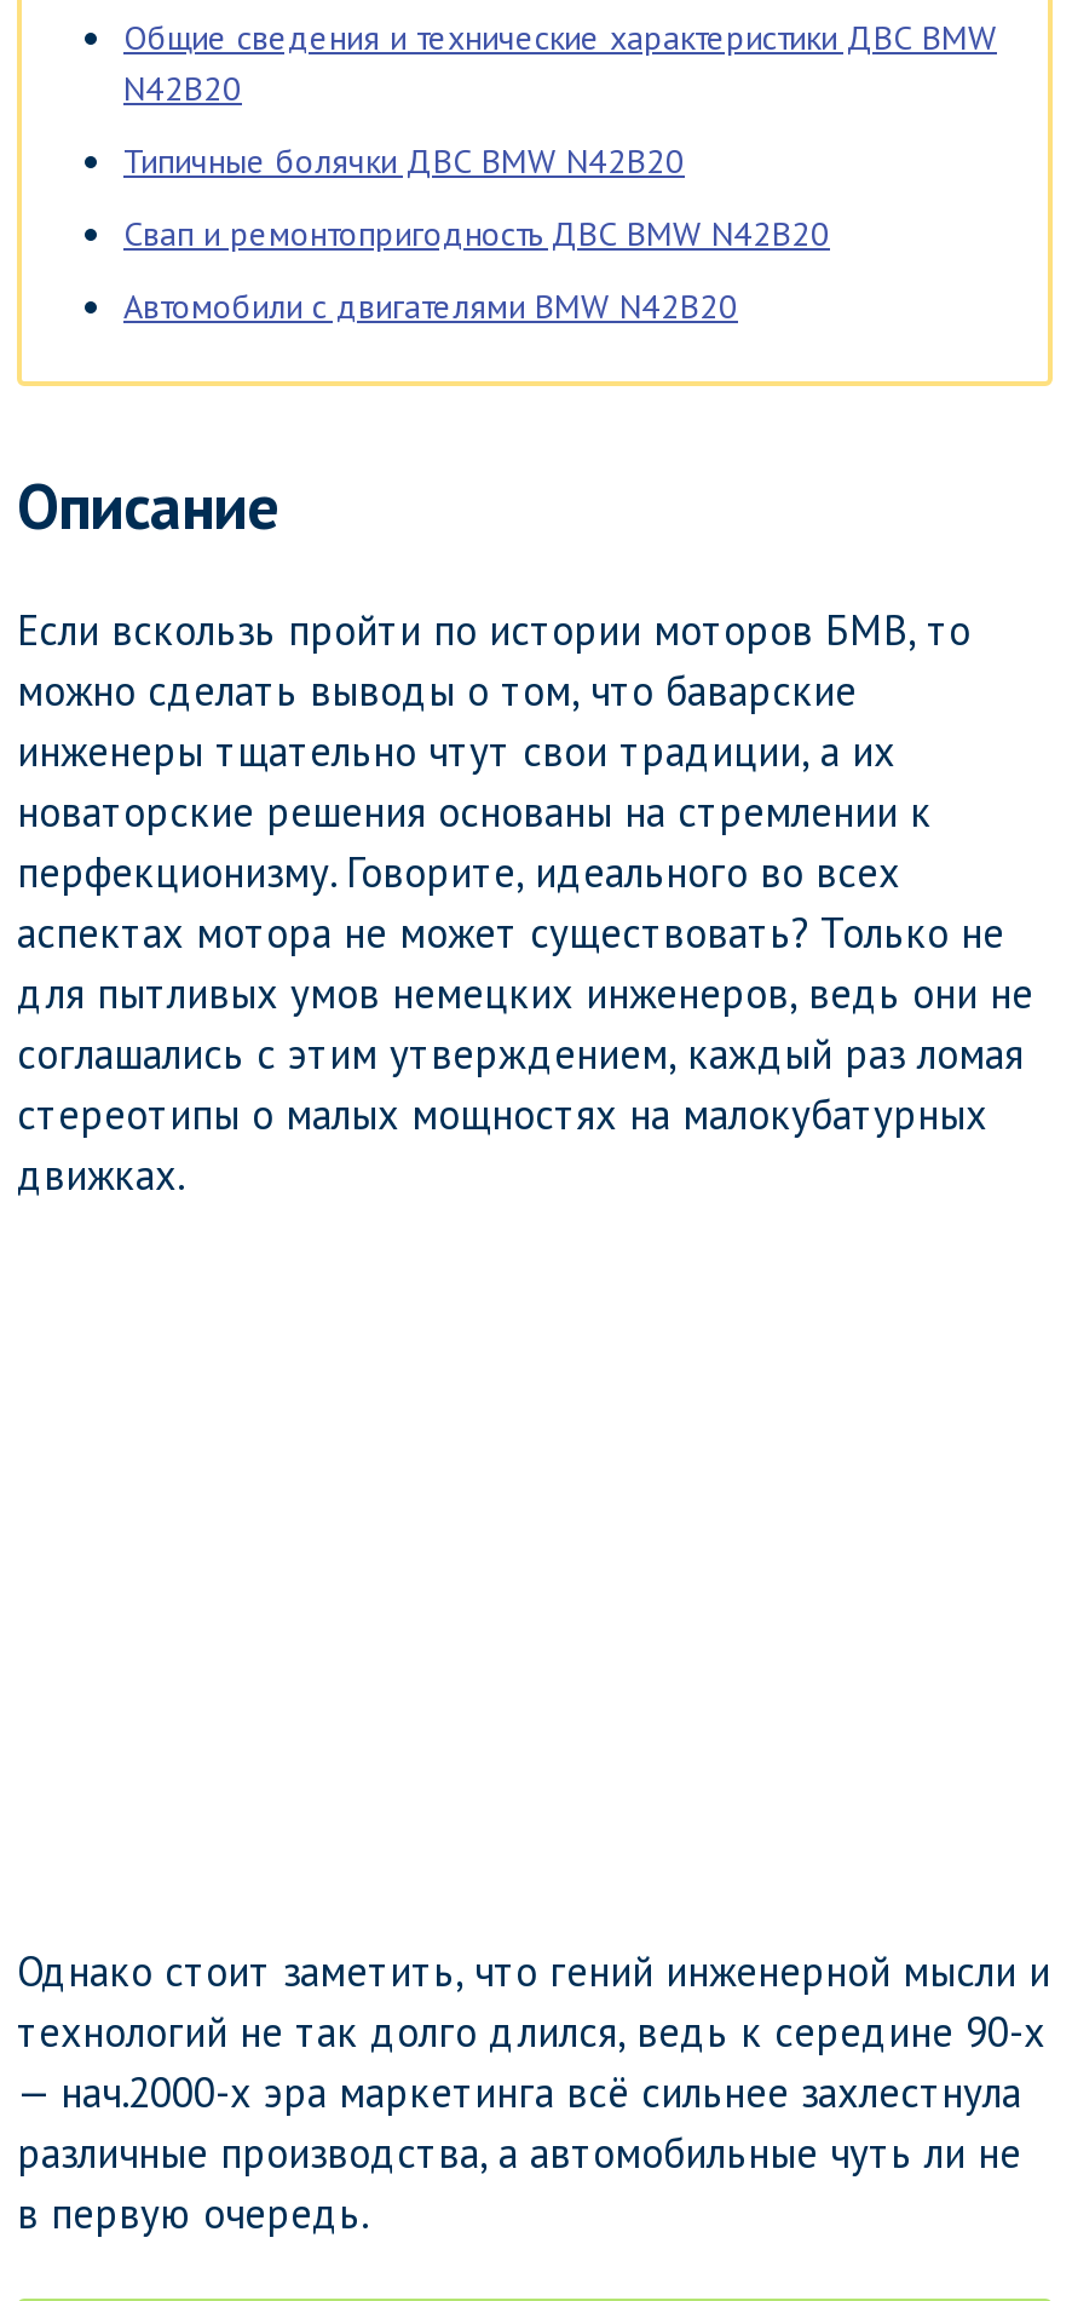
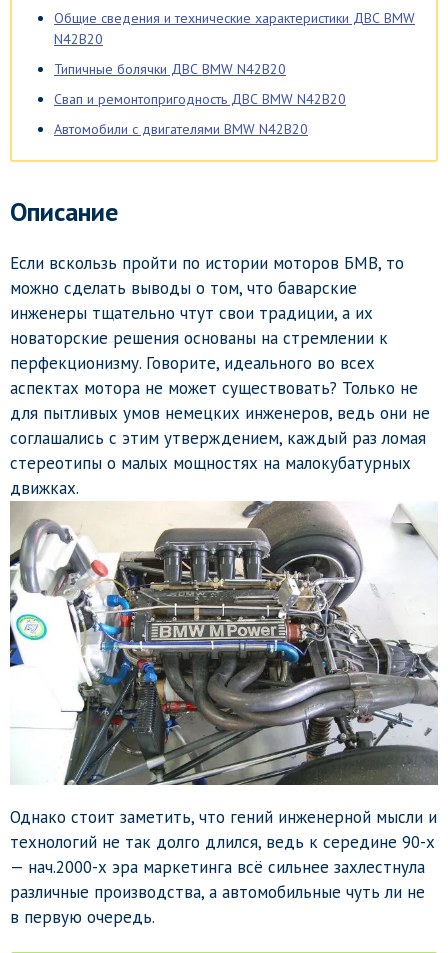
+ [image]
